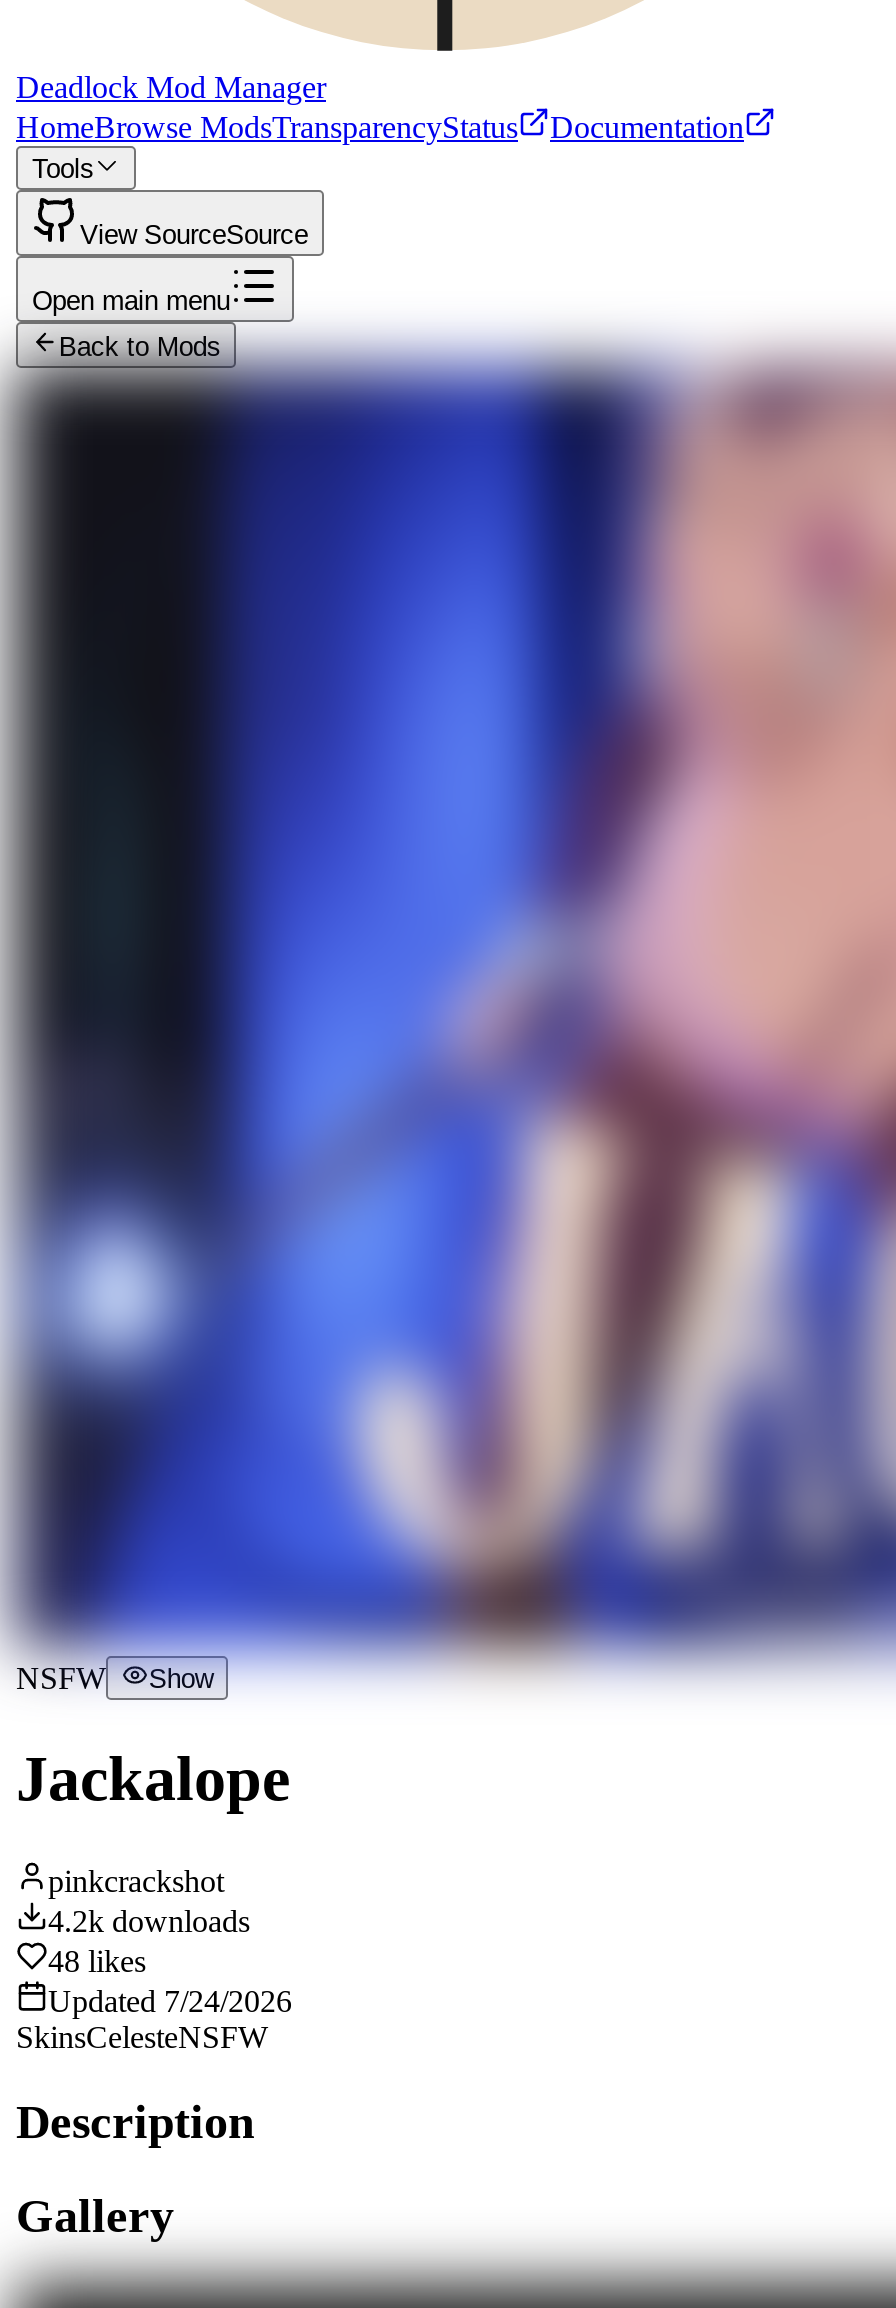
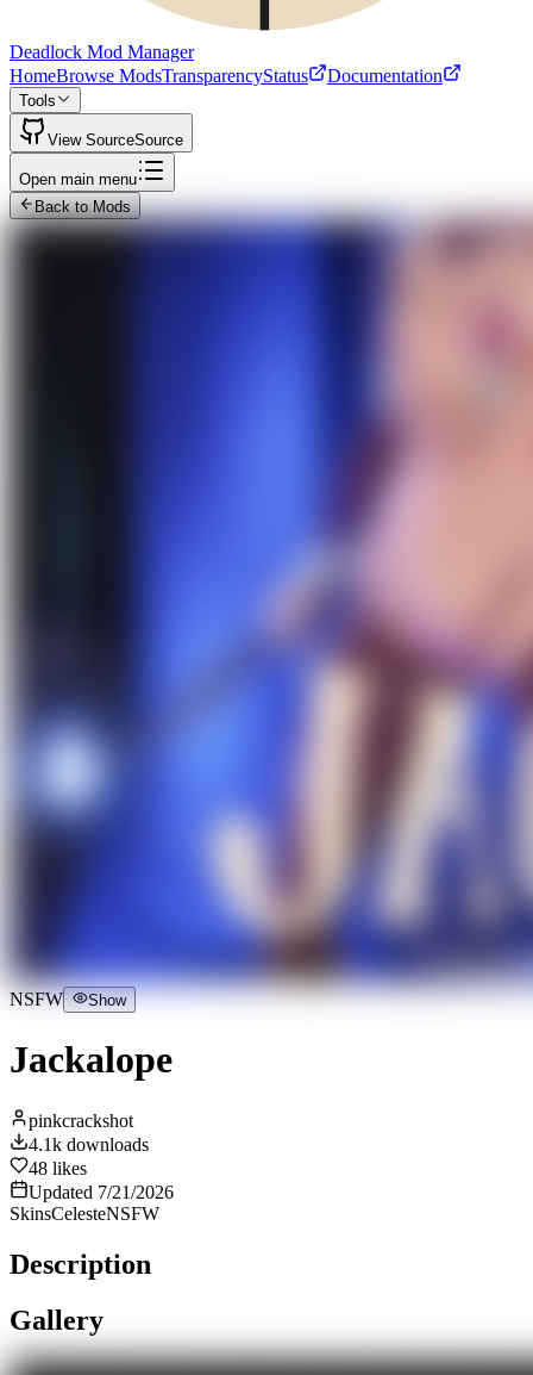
- 4.2k downloads
+ 4.1k downloads

- Updated 7/24/2026
+ Updated 7/21/2026
